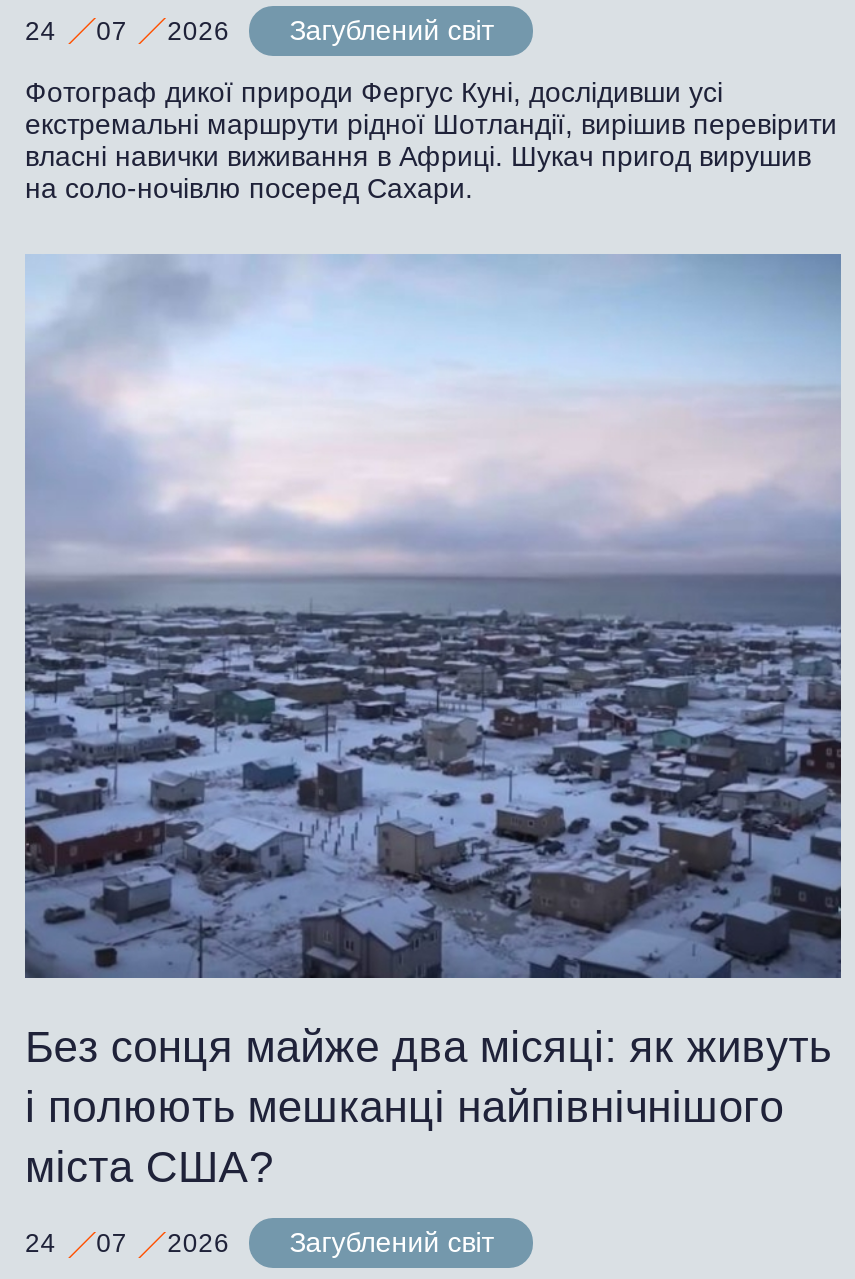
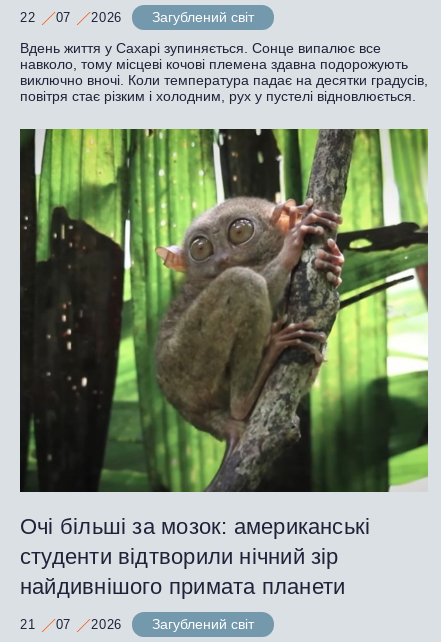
- 24 07 2026 Загублений світ
+ 22 07 2026 Загублений світ

- Фотограф дикої природи Фергус Куні, дослідивши усі
- екстремальні маршрути рідної Шотландії, вирішив перевірити
- власні навички виживання в Африці. Шукач пригод вирушив
- на соло-ночівлю посеред Сахари.
+ Вдень життя у Сахарі зупиняється. Сонце випалює все
+ навколо, тому місцеві кочові племена здавна подорожують
+ виключно вночі. Коли температура падає на десятки градусів,
+ повітря стає різким і холодним, рух у пустелі відновлюється.

- [image]
- Без сонця майже два місяці: як живуть
- і полюють мешканці найпівнічнішого
- міста США?
+ [image]
+ Очі більші за мозок: американські
+ студенти відтворили нічний зір
+ найдивнішого примата планети

- 24 07 2026 Загублений світ
+ 21 07 2026 Загублений світ
